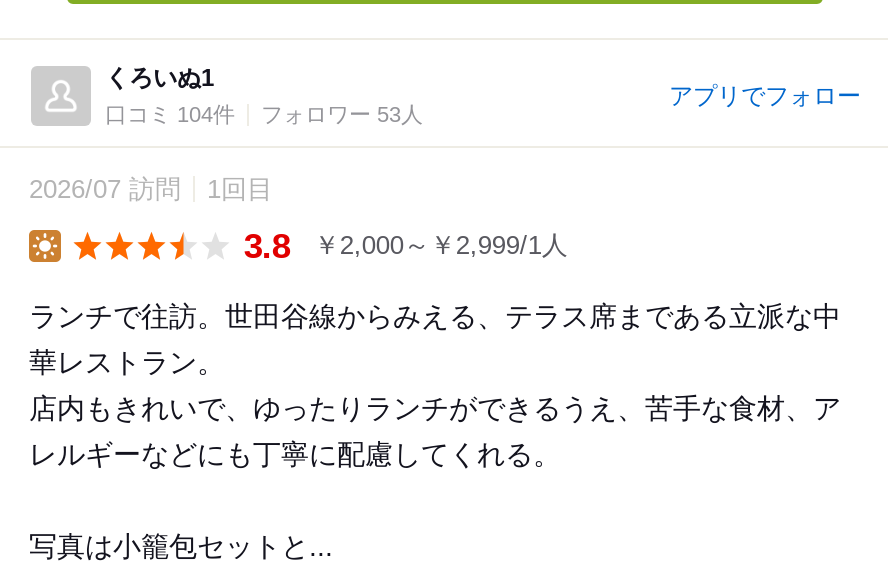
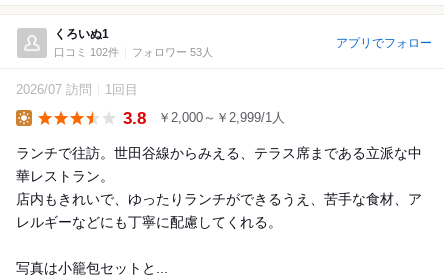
- 口コミ 104件 フォロワー 53人
+ 口コミ 102件 フォロワー 53人
